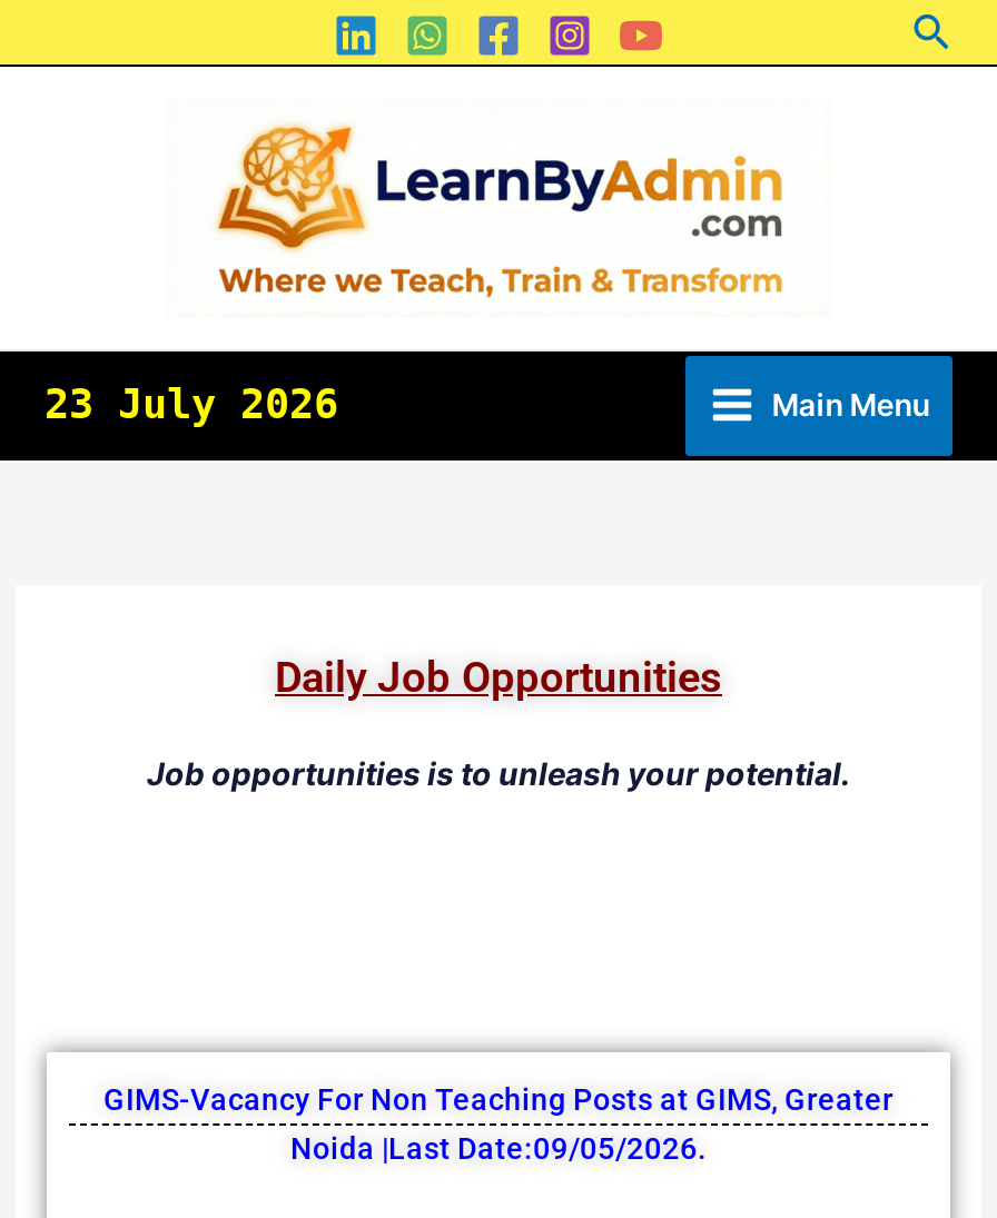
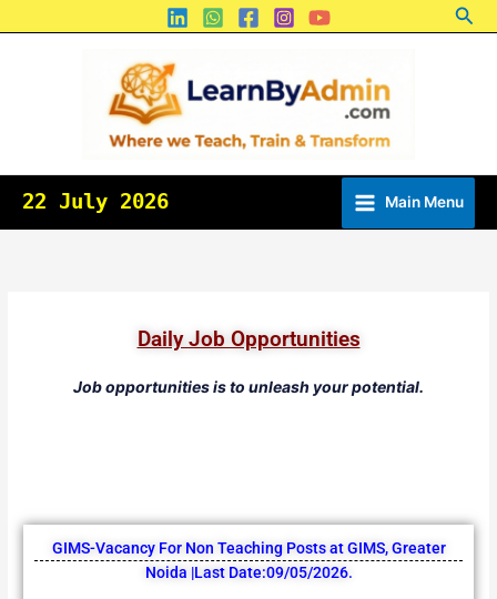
- 23 July 2026
+ 22 July 2026
